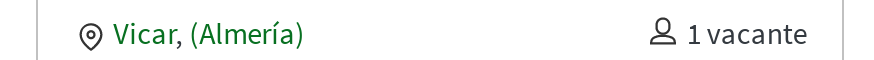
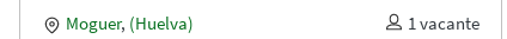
- Vicar, (Almería)
+ Moguer, (Huelva)
